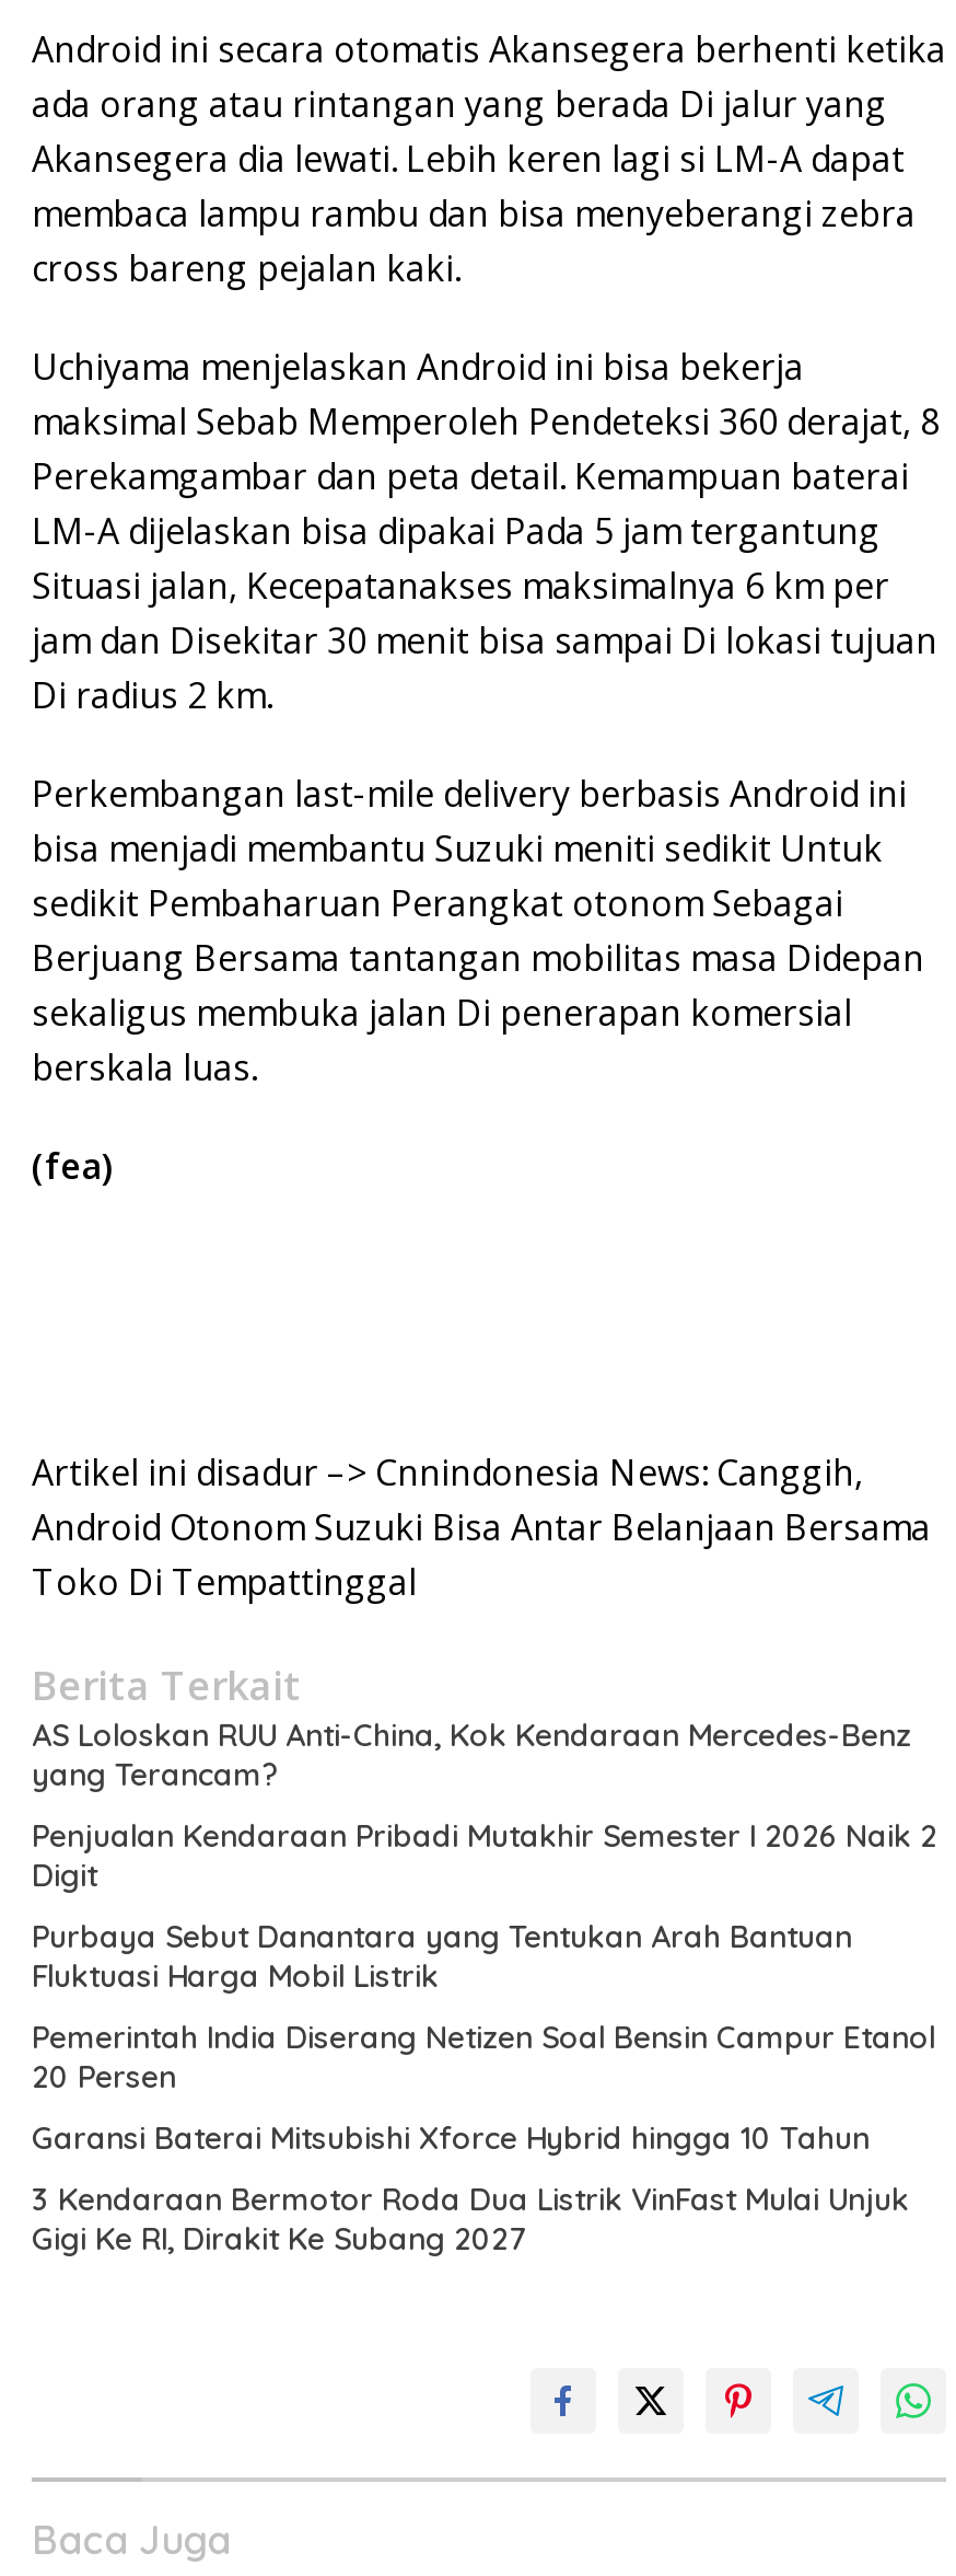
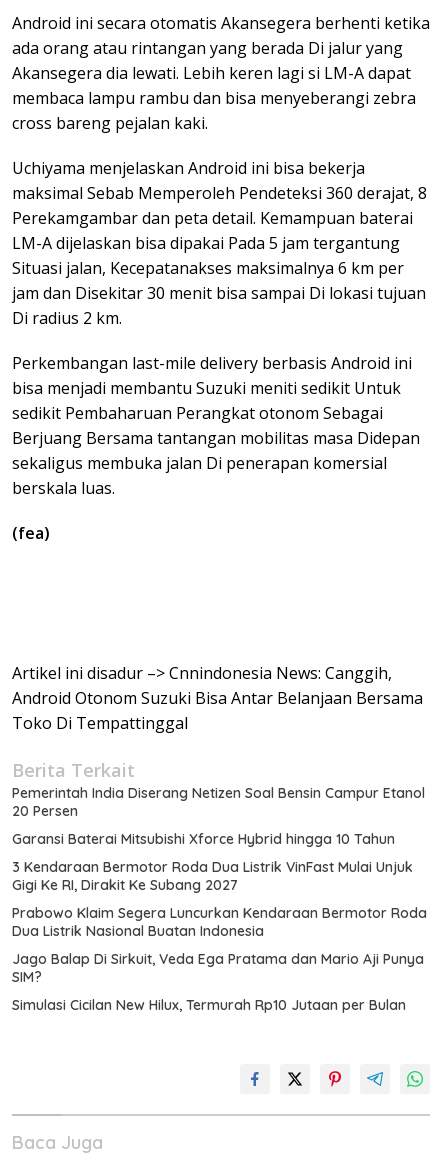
- AS Loloskan RUU Anti-China, Kok Kendaraan Mercedes-Benz
- yang Terancam?
- Penjualan Kendaraan Pribadi Mutakhir Semester I 2026 Naik 2
- Digit
- Purbaya Sebut Danantara yang Tentukan Arah Bantuan
- Fluktuasi Harga Mobil Listrik

moved up: Pemerintah India Diserang Netizen Soal Bensin Campur Etanol | 20 Persen | Garansi Baterai Mitsubishi Xforce Hybrid hingga 10 Tahun | 3 Kendaraan Bermotor Roda Dua Listrik VinFast Mulai Unjuk | Gigi Ke RI, Dirakit Ke Subang 2027

+ Prabowo Klaim Segera Luncurkan Kendaraan Bermotor Roda
+ Dua Listrik Nasional Buatan Indonesia
+ Jago Balap Di Sirkuit, Veda Ega Pratama dan Mario Aji Punya
+ SIM?
+ Simulasi Cicilan New Hilux, Termurah Rp10 Jutaan per Bulan
